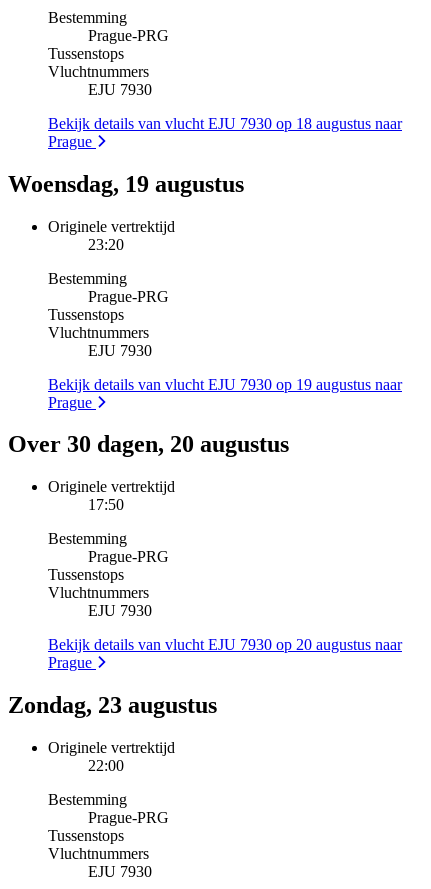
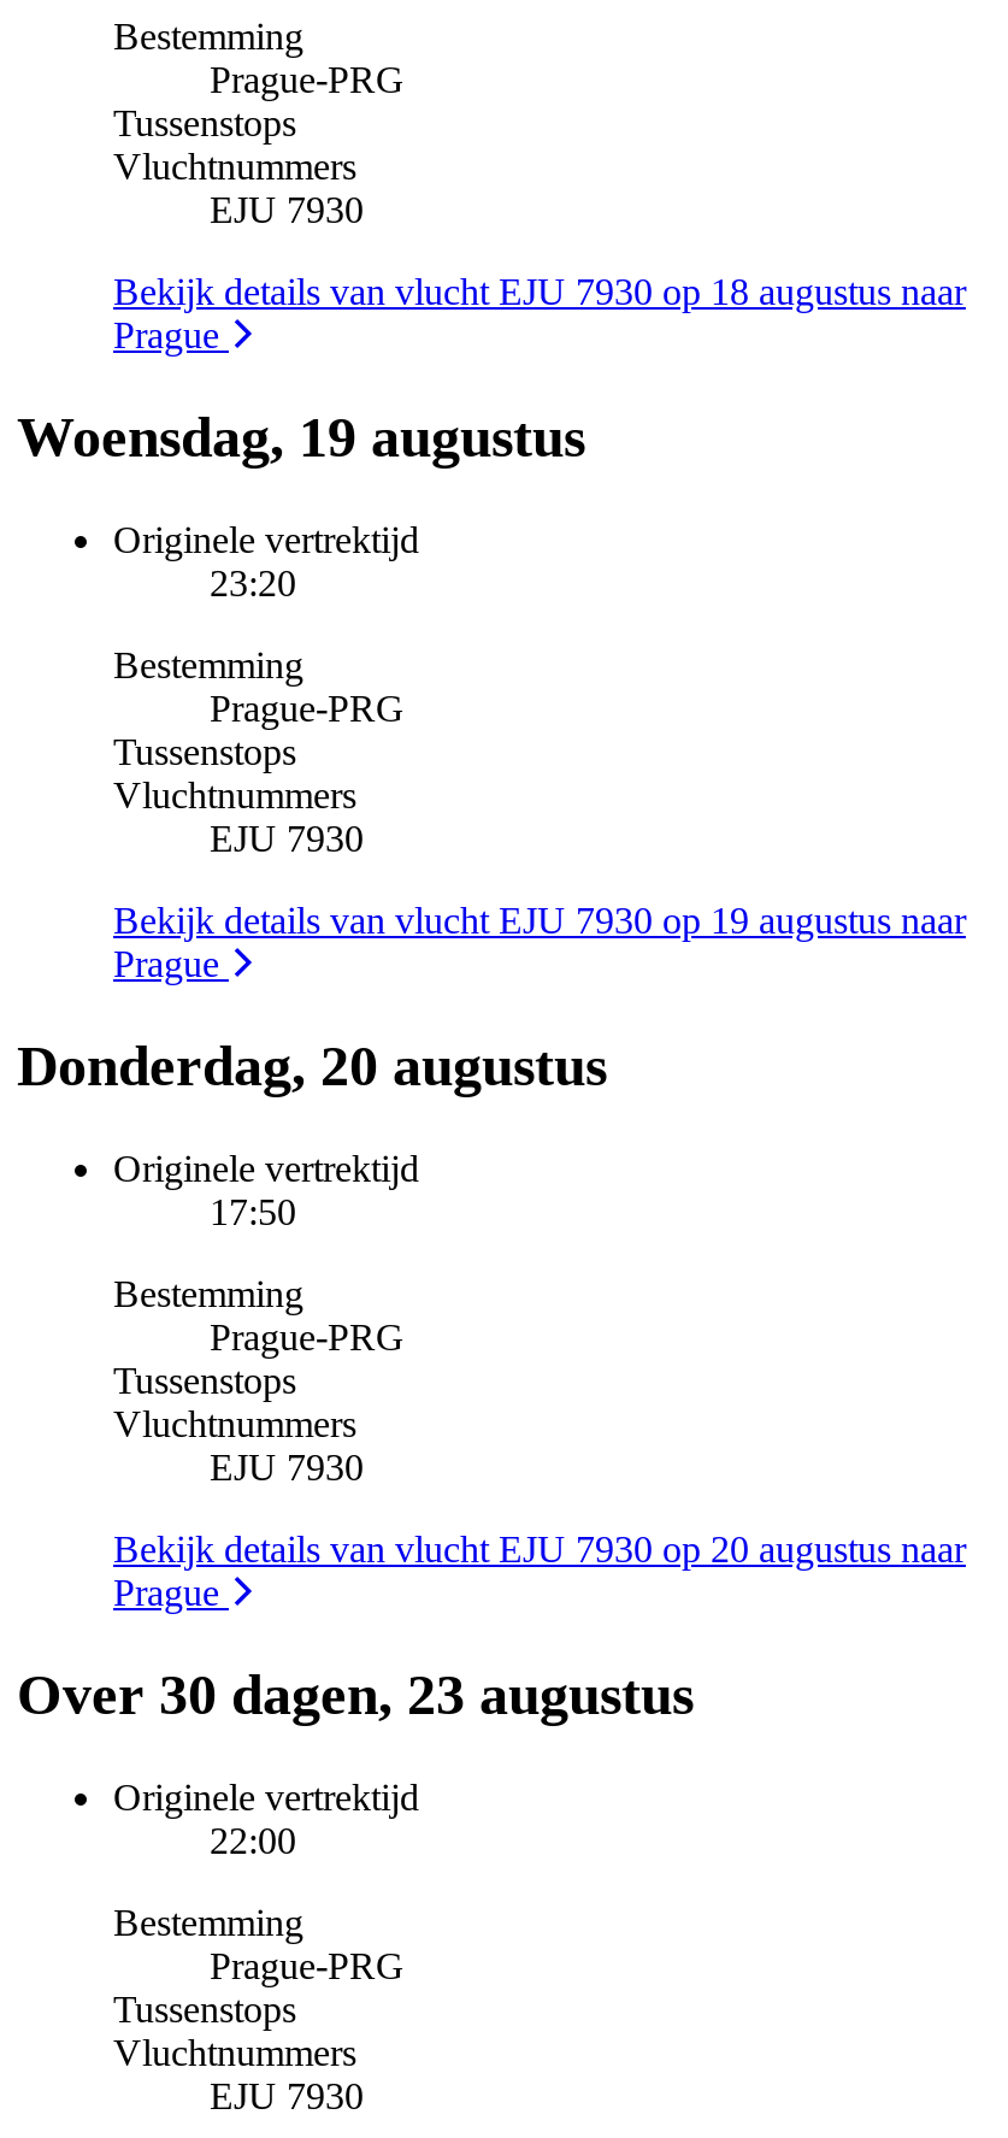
- Over 30 dagen, 20 augustus
+ Donderdag, 20 augustus

- Zondag, 23 augustus
+ Over 30 dagen, 23 augustus
